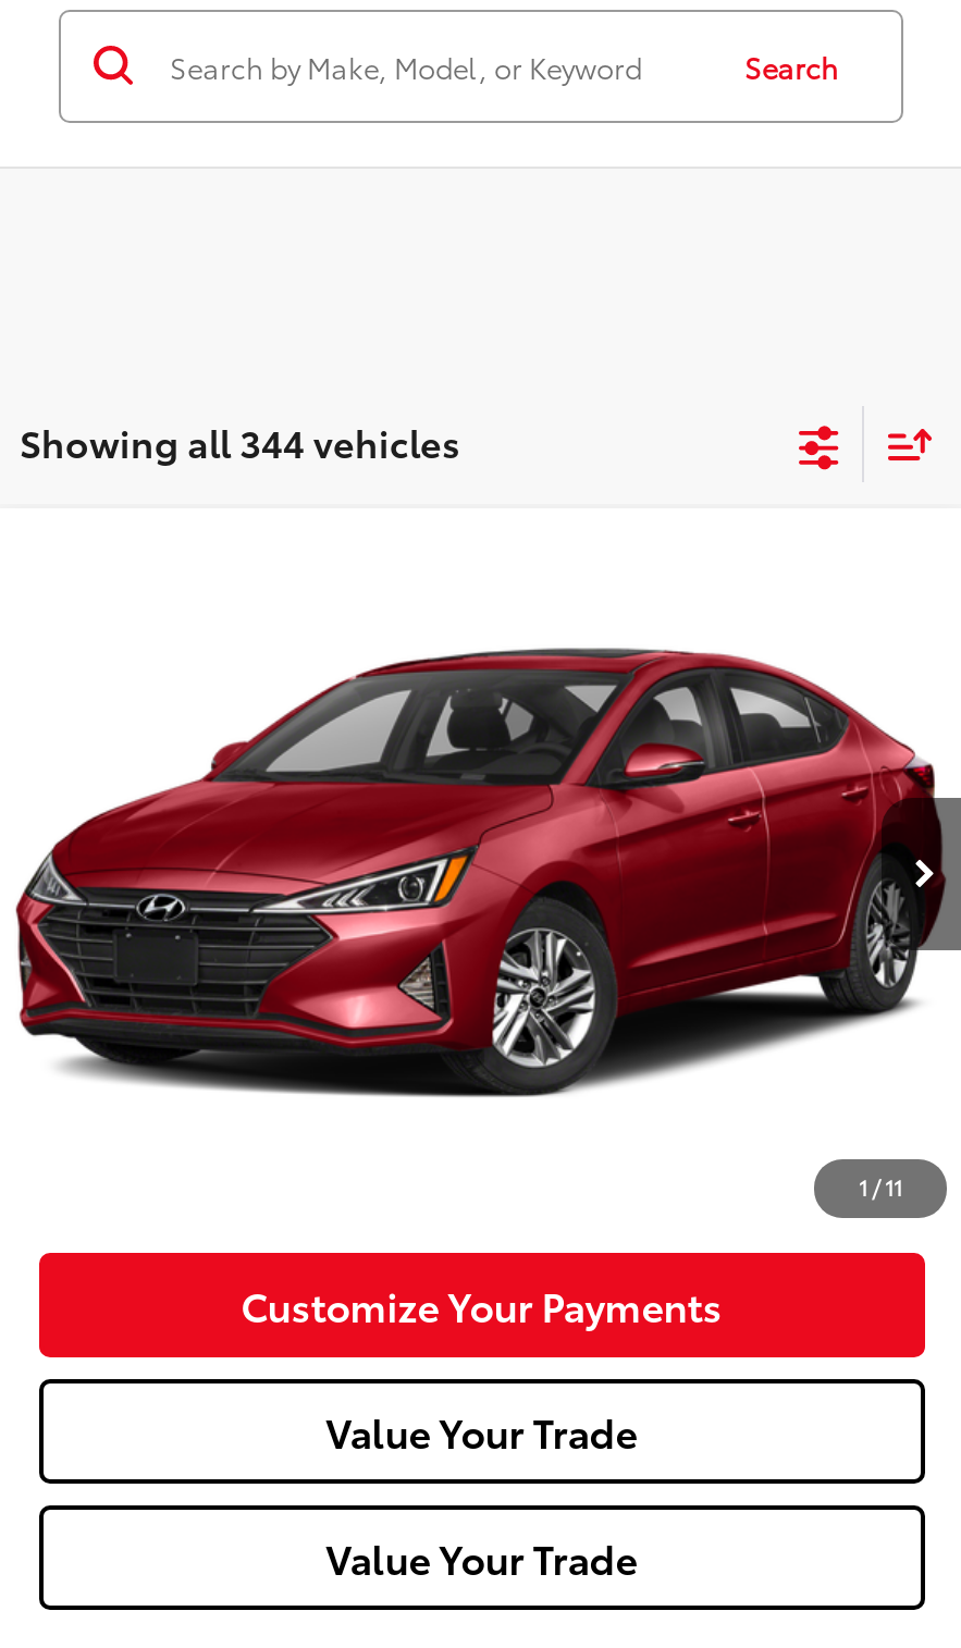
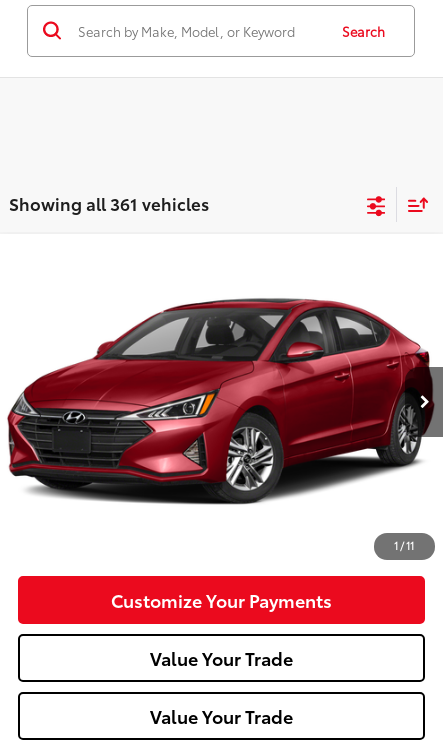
- Showing all 344 vehicles
+ Showing all 361 vehicles
